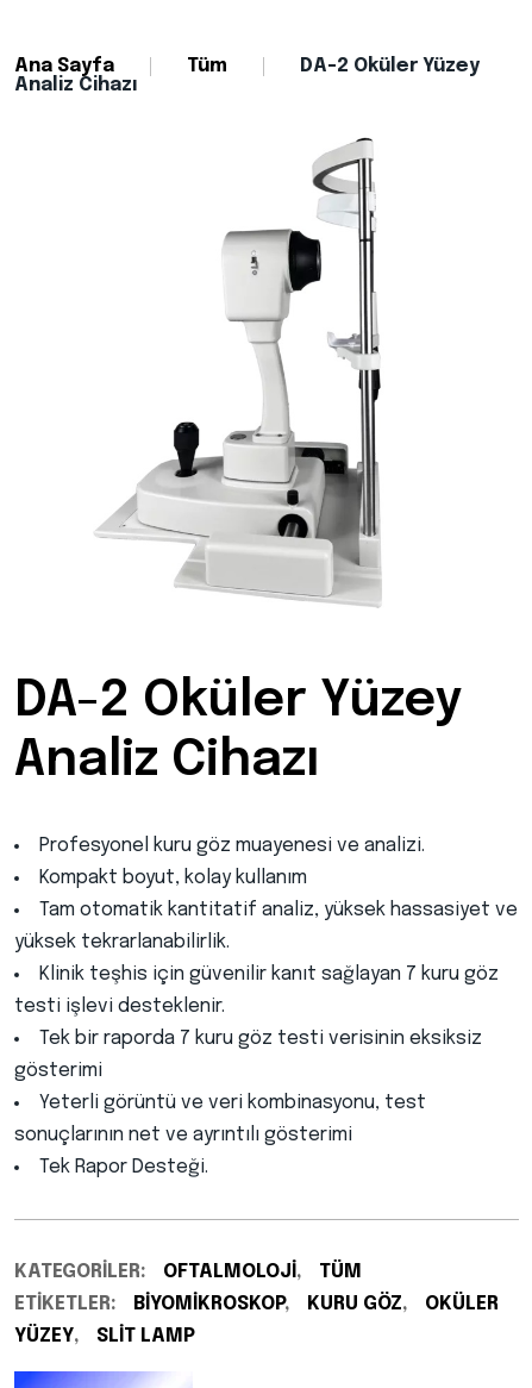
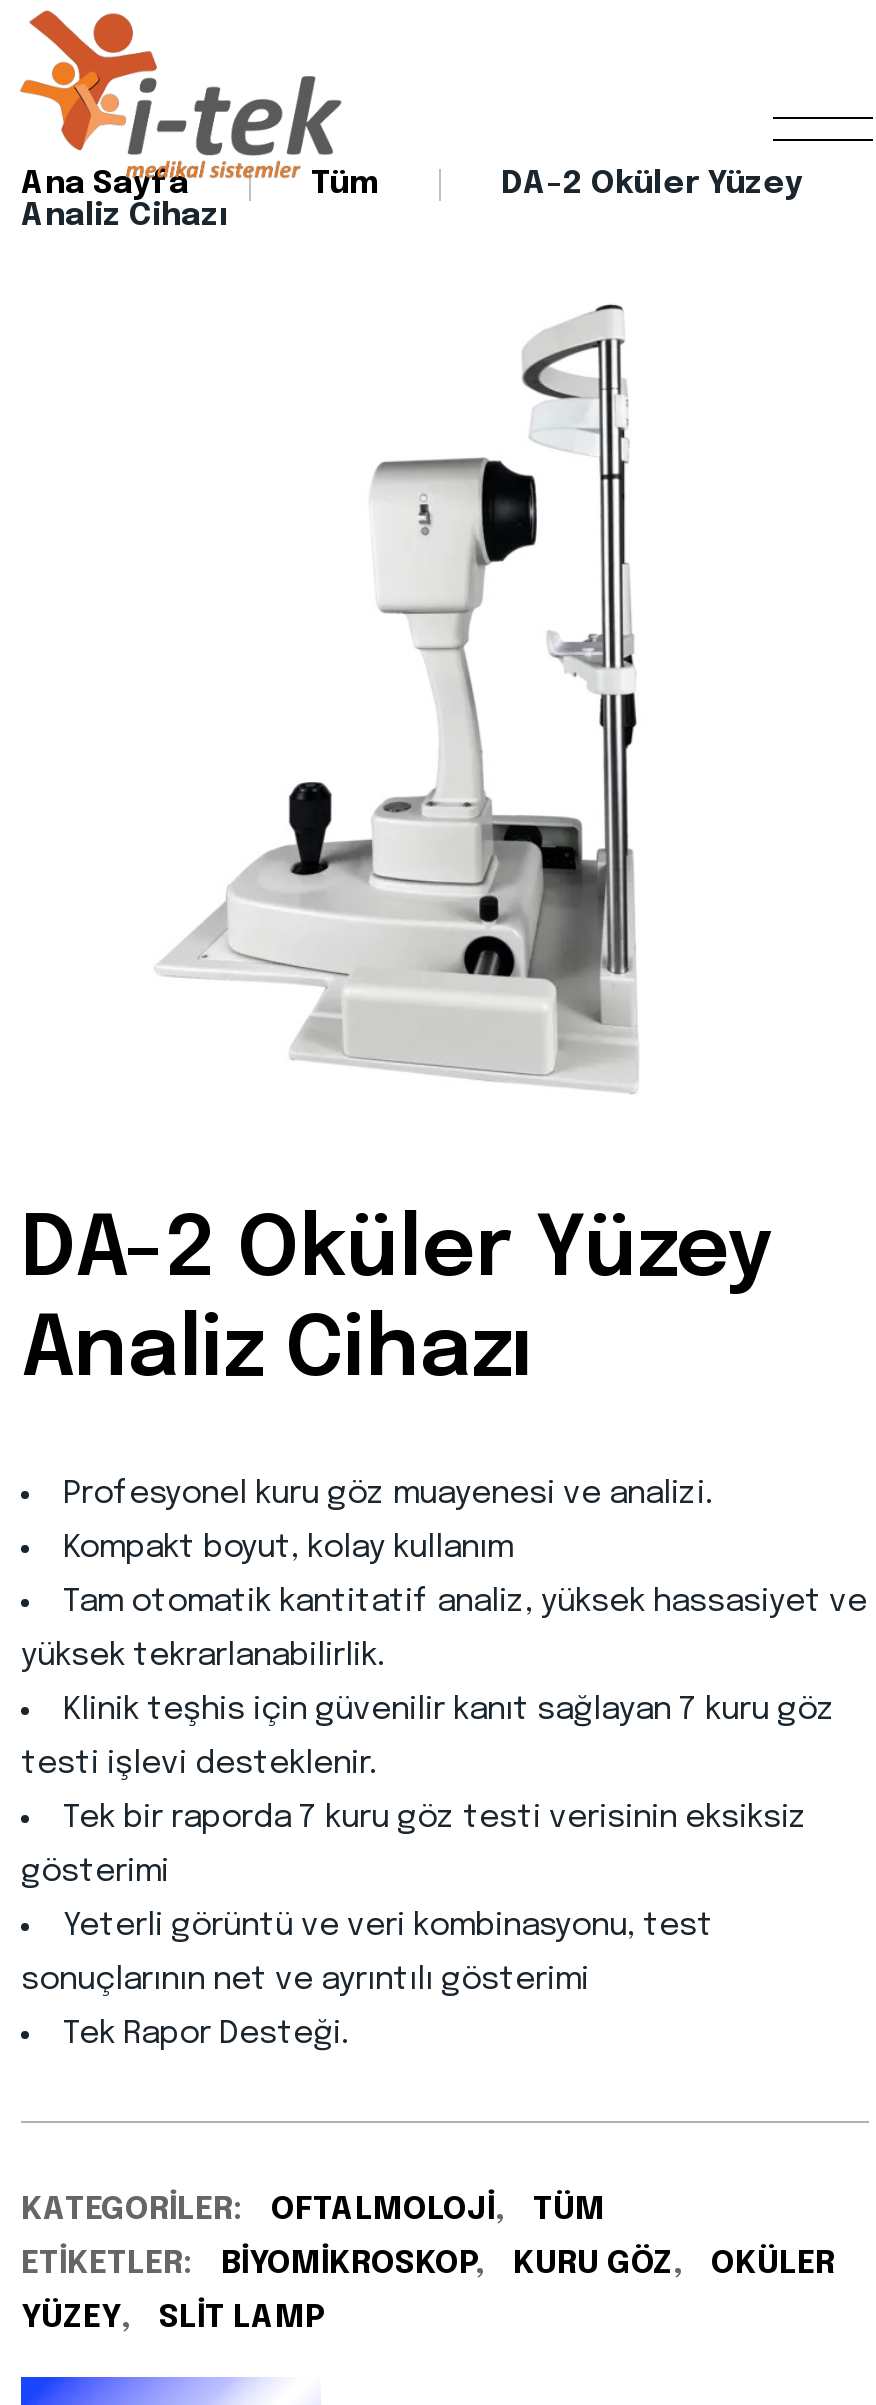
+ [image]
